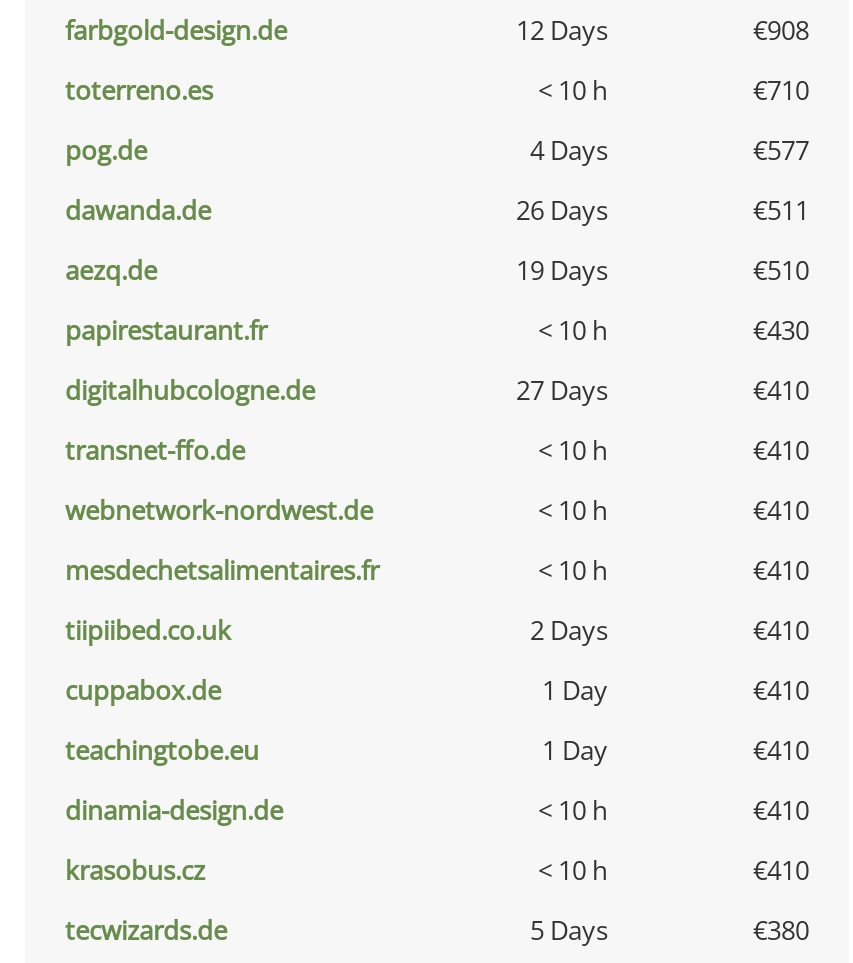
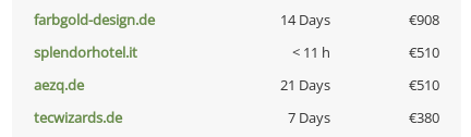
- 12 Days
+ 14 Days

- toterreno.es
- < 10 h
- €710
- pog.de
- 4 Days
- €577
- dawanda.de
- 26 Days
- €511
- aezq.de
- 19 Days
+ splendorhotel.it
+ < 11 h

- papirestaurant.fr
- < 10 h
- €430
- digitalhubcologne.de
- 27 Days
- €410
- transnet-ffo.de
- < 10 h
- €410
- webnetwork-nordwest.de
- < 10 h
- €410
- mesdechetsalimentaires.fr
- < 10 h
- €410
- tiipiibed.co.uk
- 2 Days
- €410
- cuppabox.de
- 1 Day
- €410
- teachingtobe.eu
- 1 Day
- €410
- dinamia-design.de
- < 10 h
- €410
- krasobus.cz
- < 10 h
- €410
+ aezq.de
+ 21 Days
+ €510

- 5 Days
+ 7 Days
